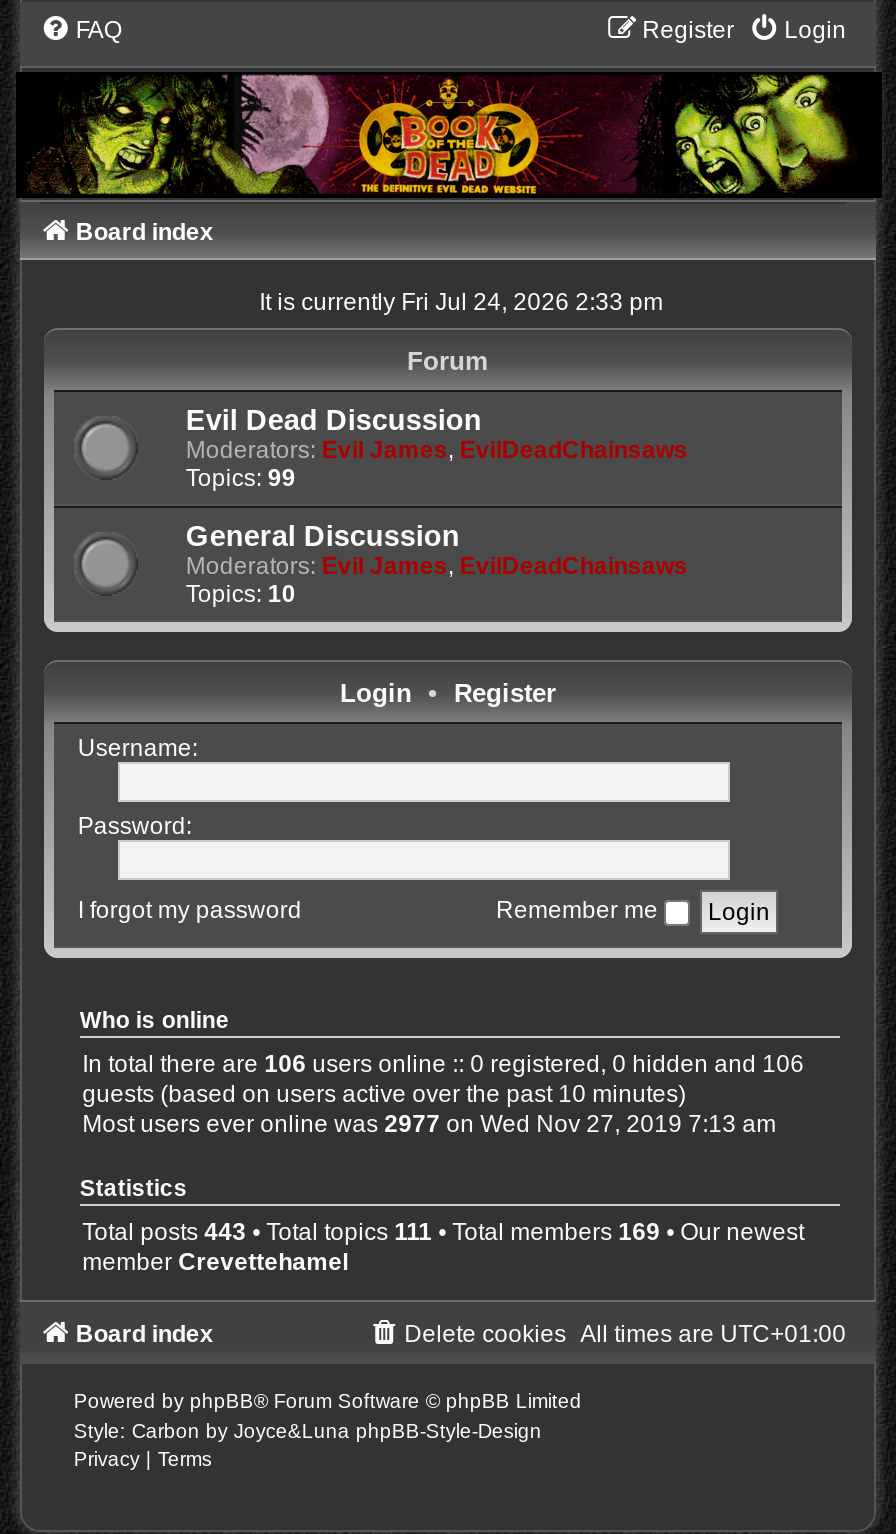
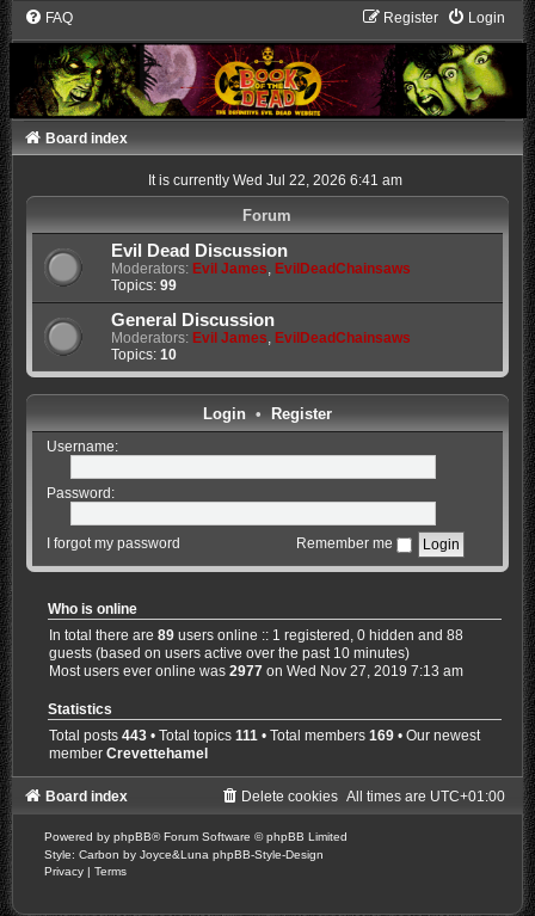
- It is currently Fri Jul 24, 2026 2:33 pm
+ It is currently Wed Jul 22, 2026 6:41 am

- In total there are 106 users online :: 0 registered, 0 hidden and 106
+ In total there are 89 users online :: 1 registered, 0 hidden and 88
